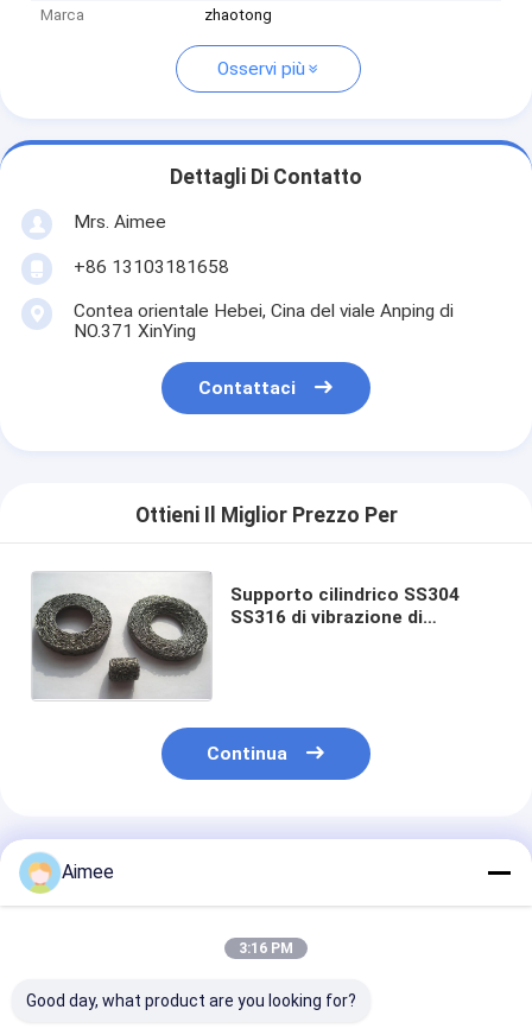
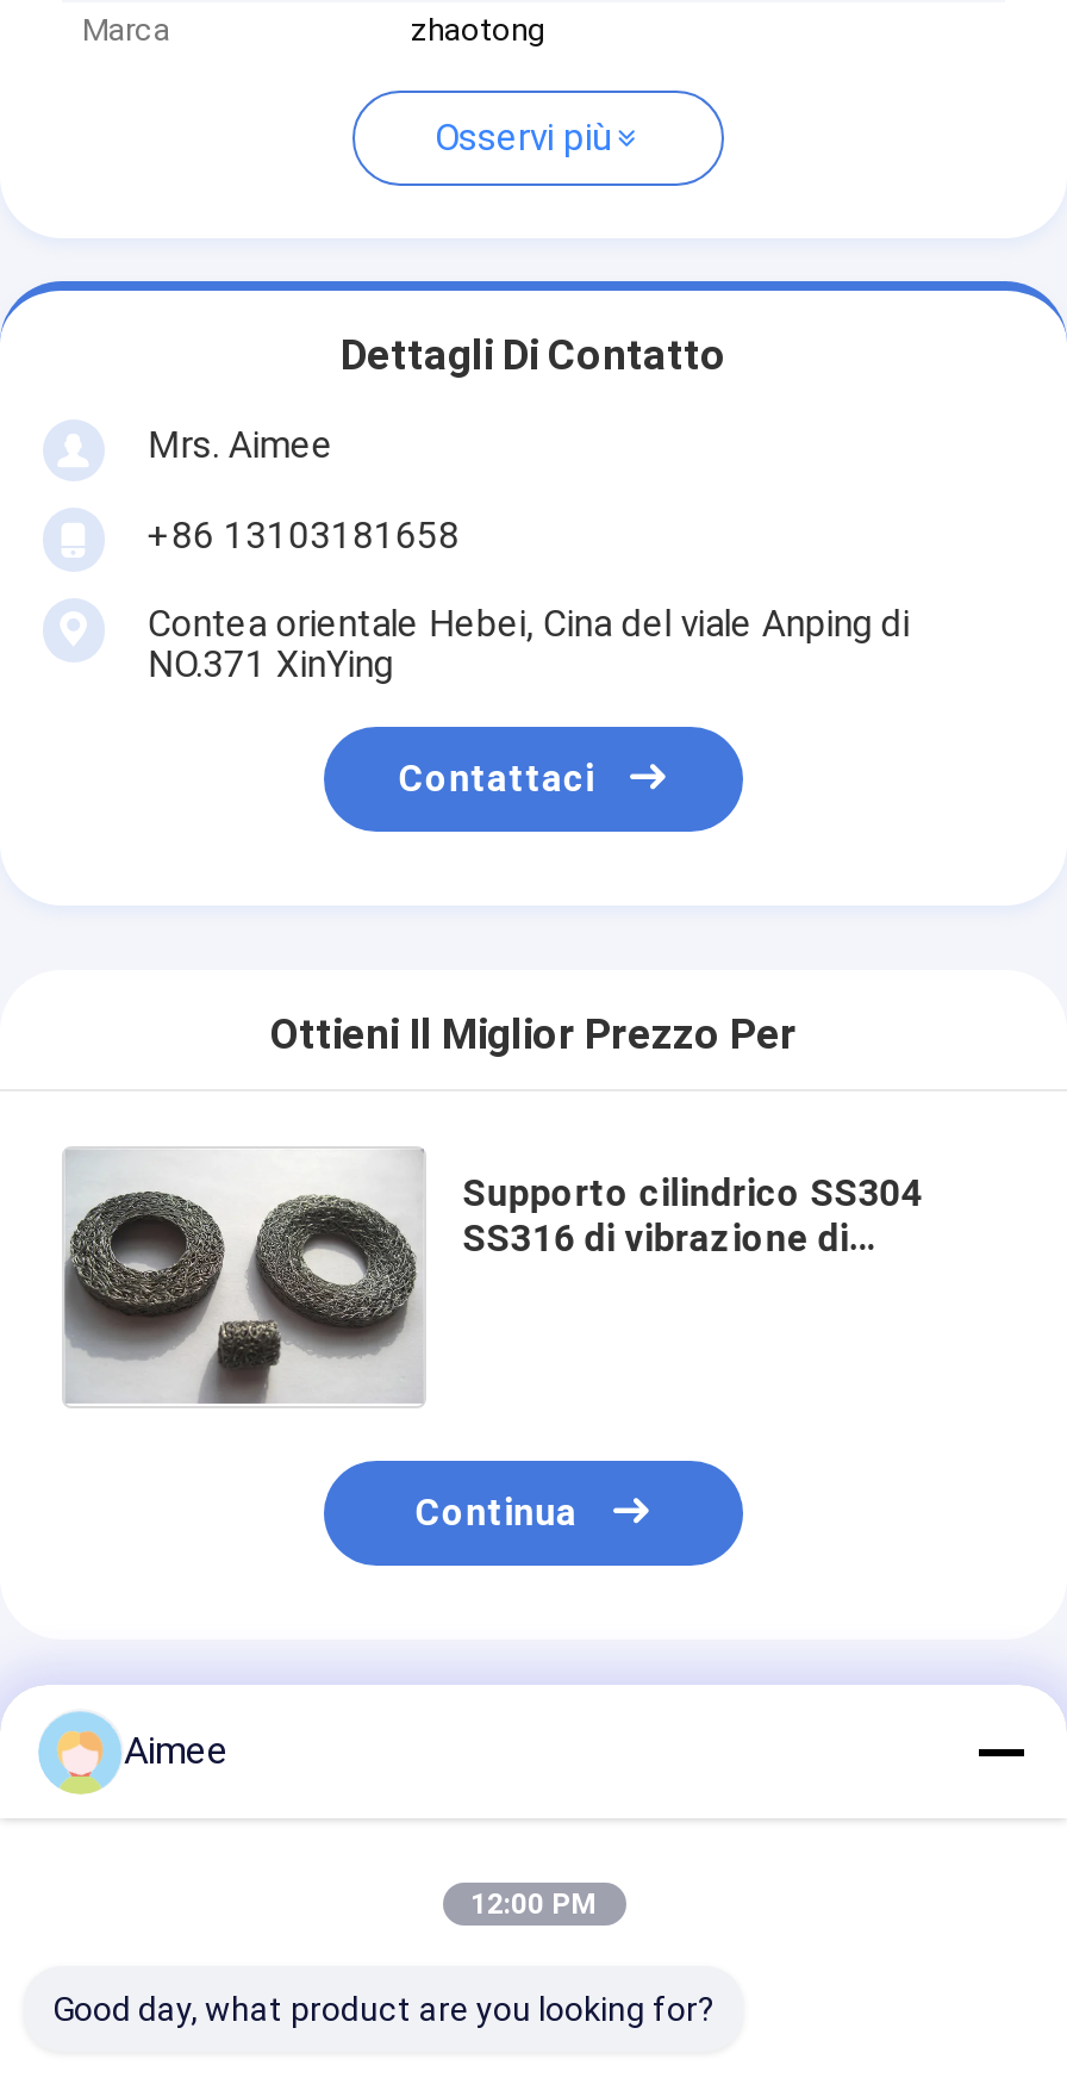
- 3:16 PM
+ 12:00 PM
